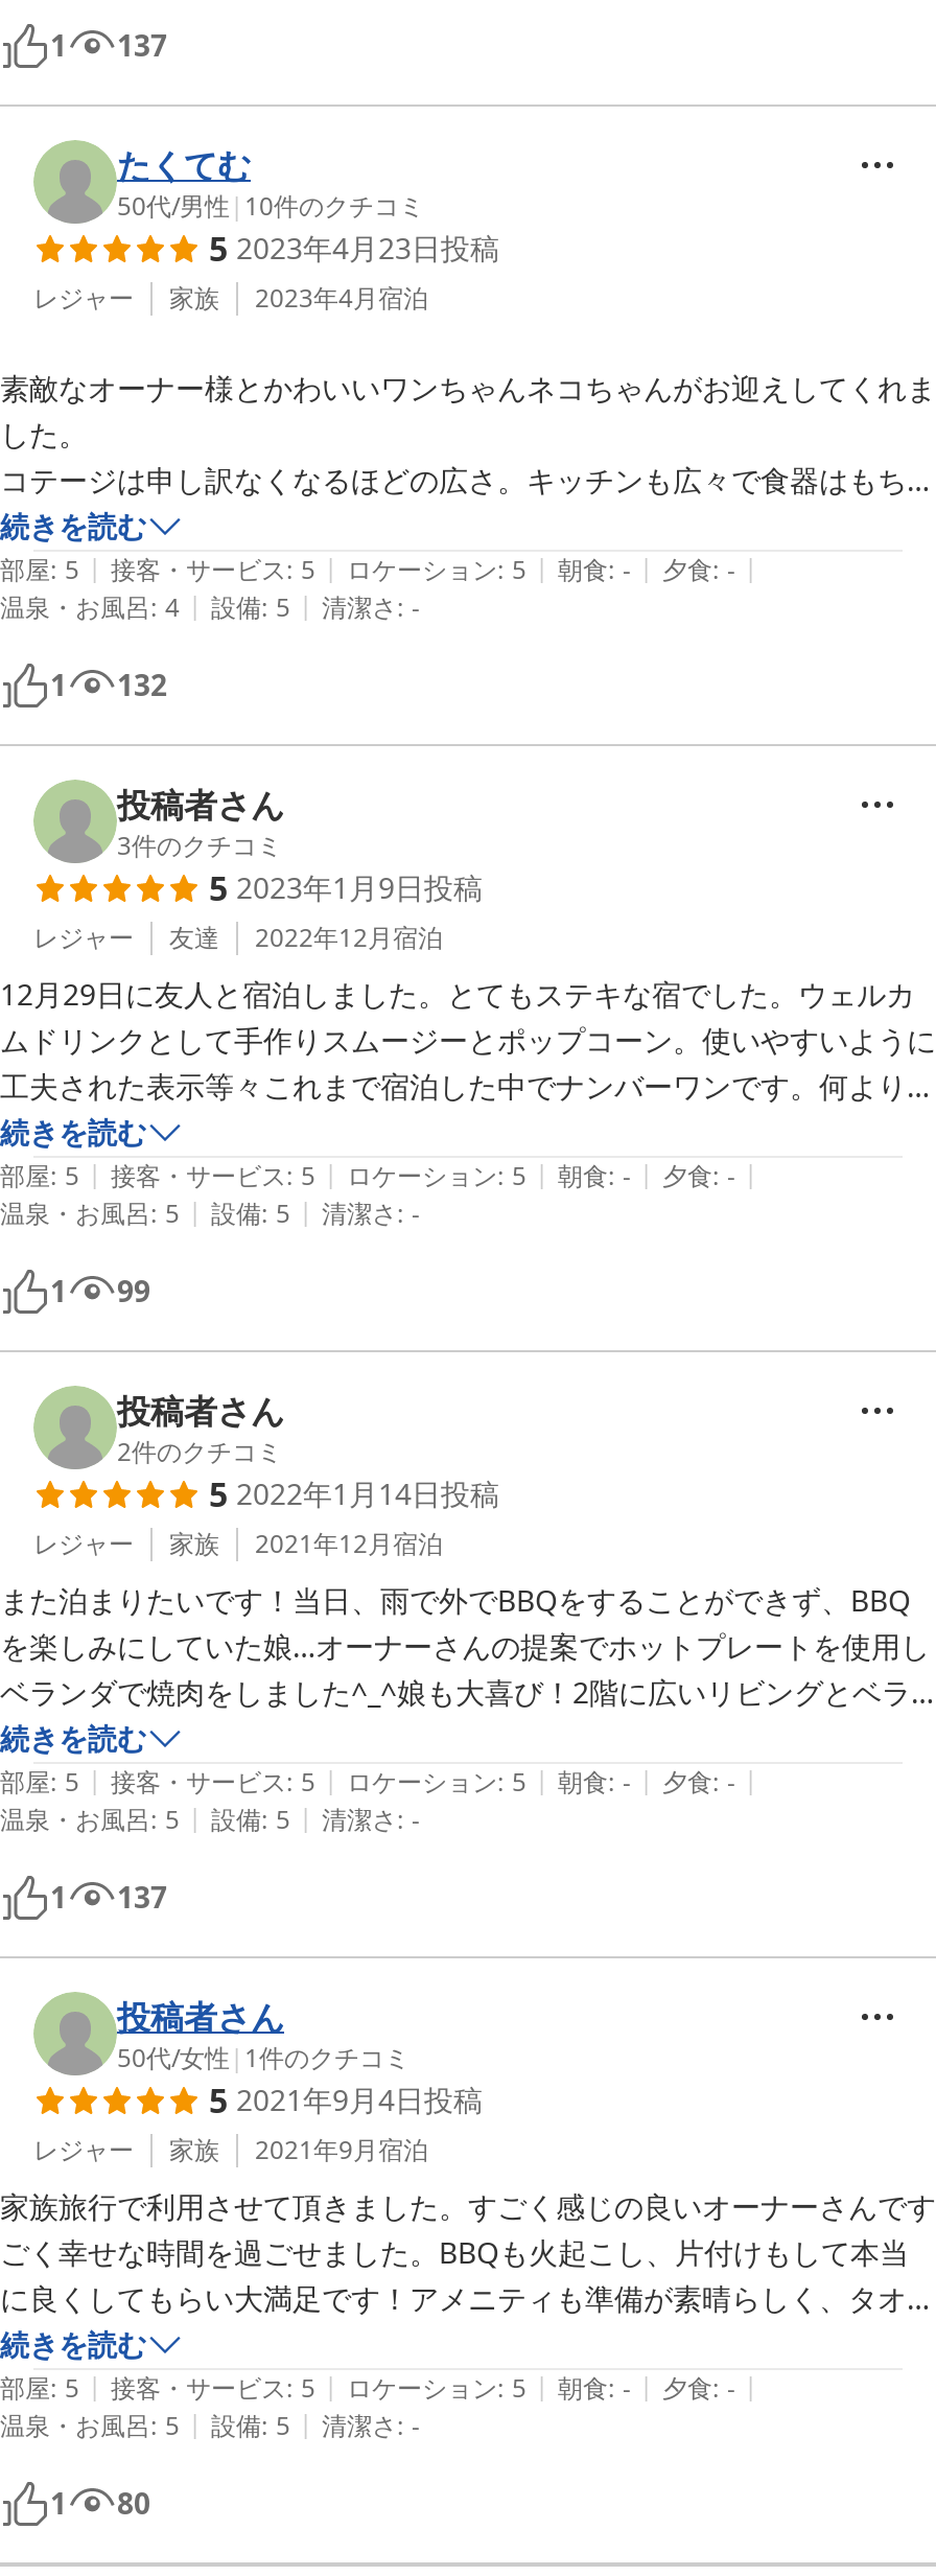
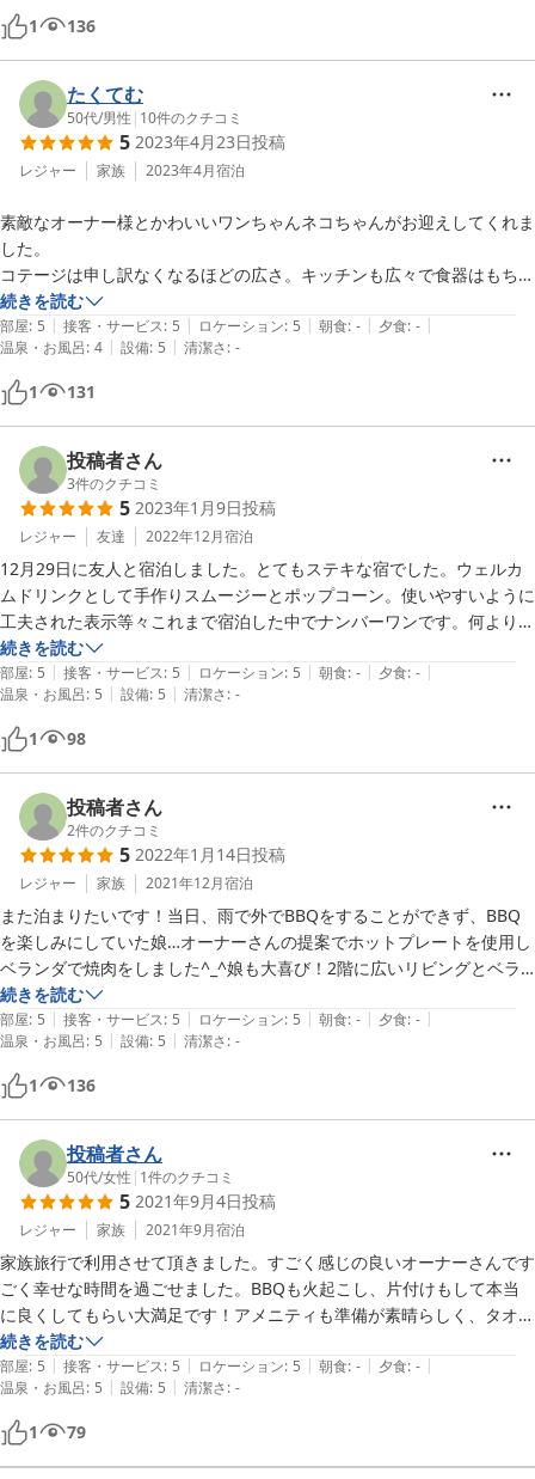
- 1 137
+ 1 136

- 1 132
+ 1 131

- 1 99
+ 1 98

- 1 137
+ 1 136

- 1 80
+ 1 79
